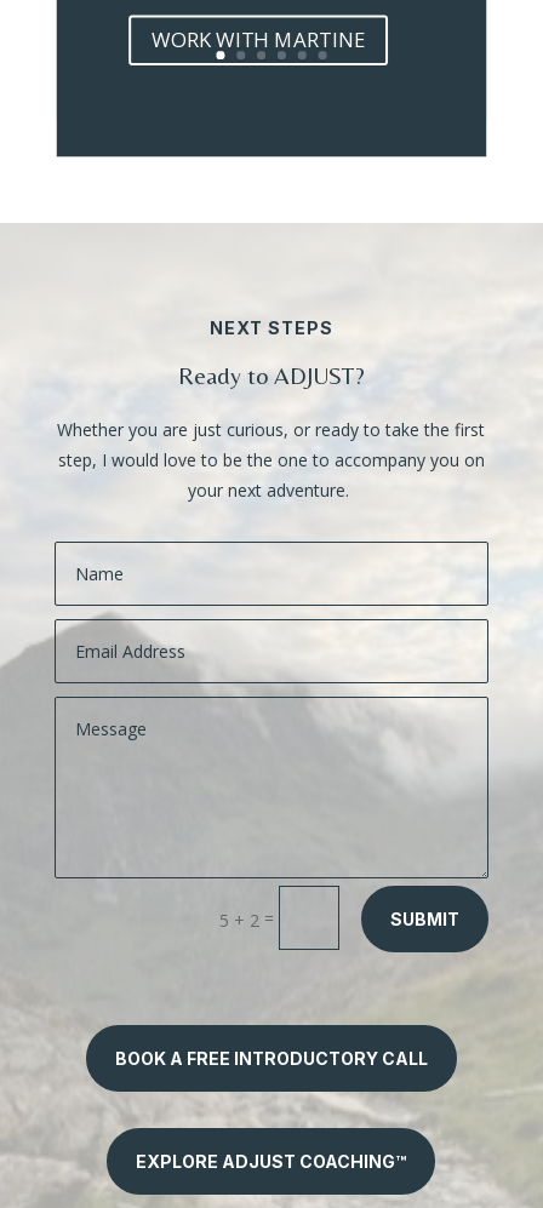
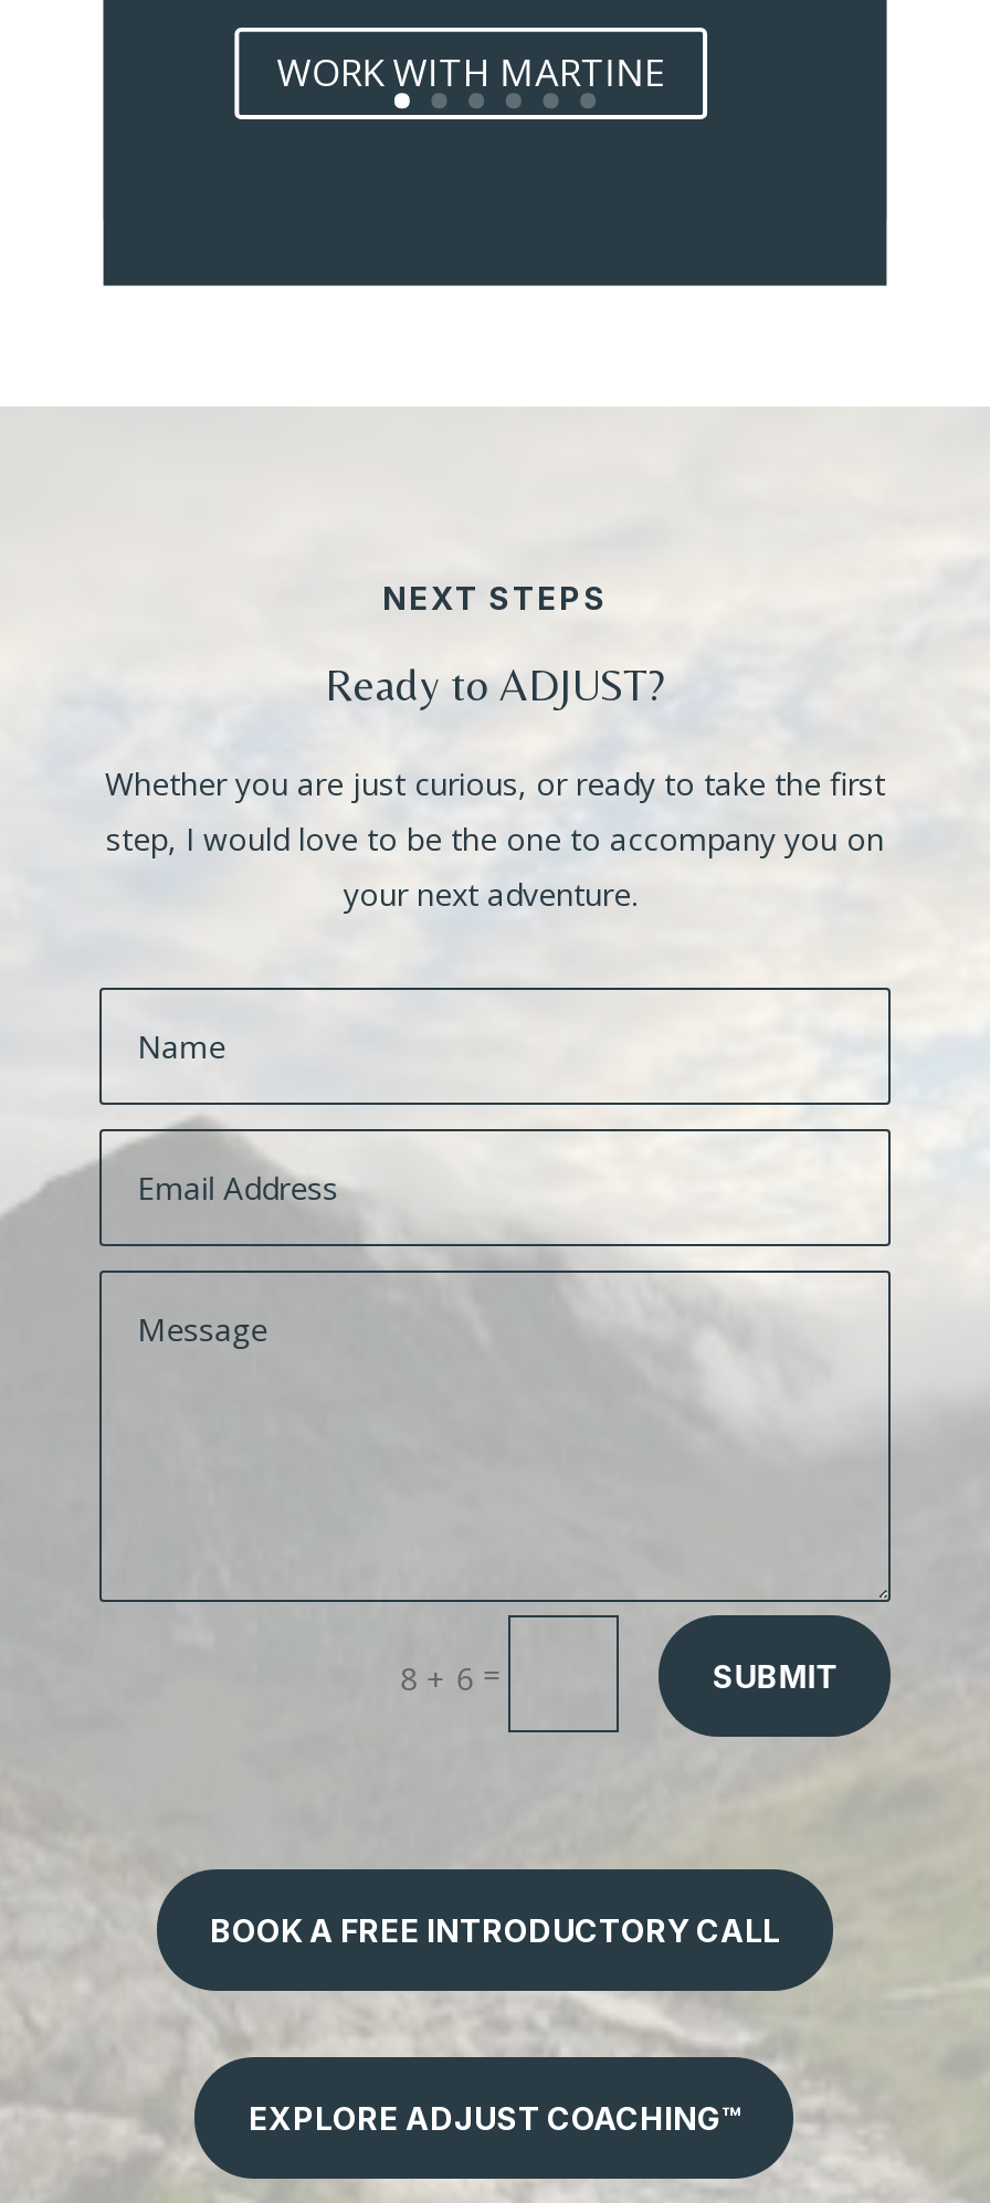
- 5 + 2 =
+ 8 + 6 =
